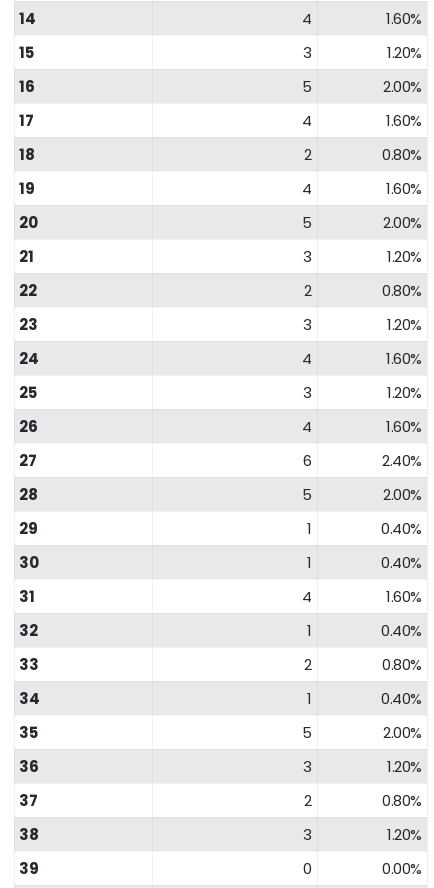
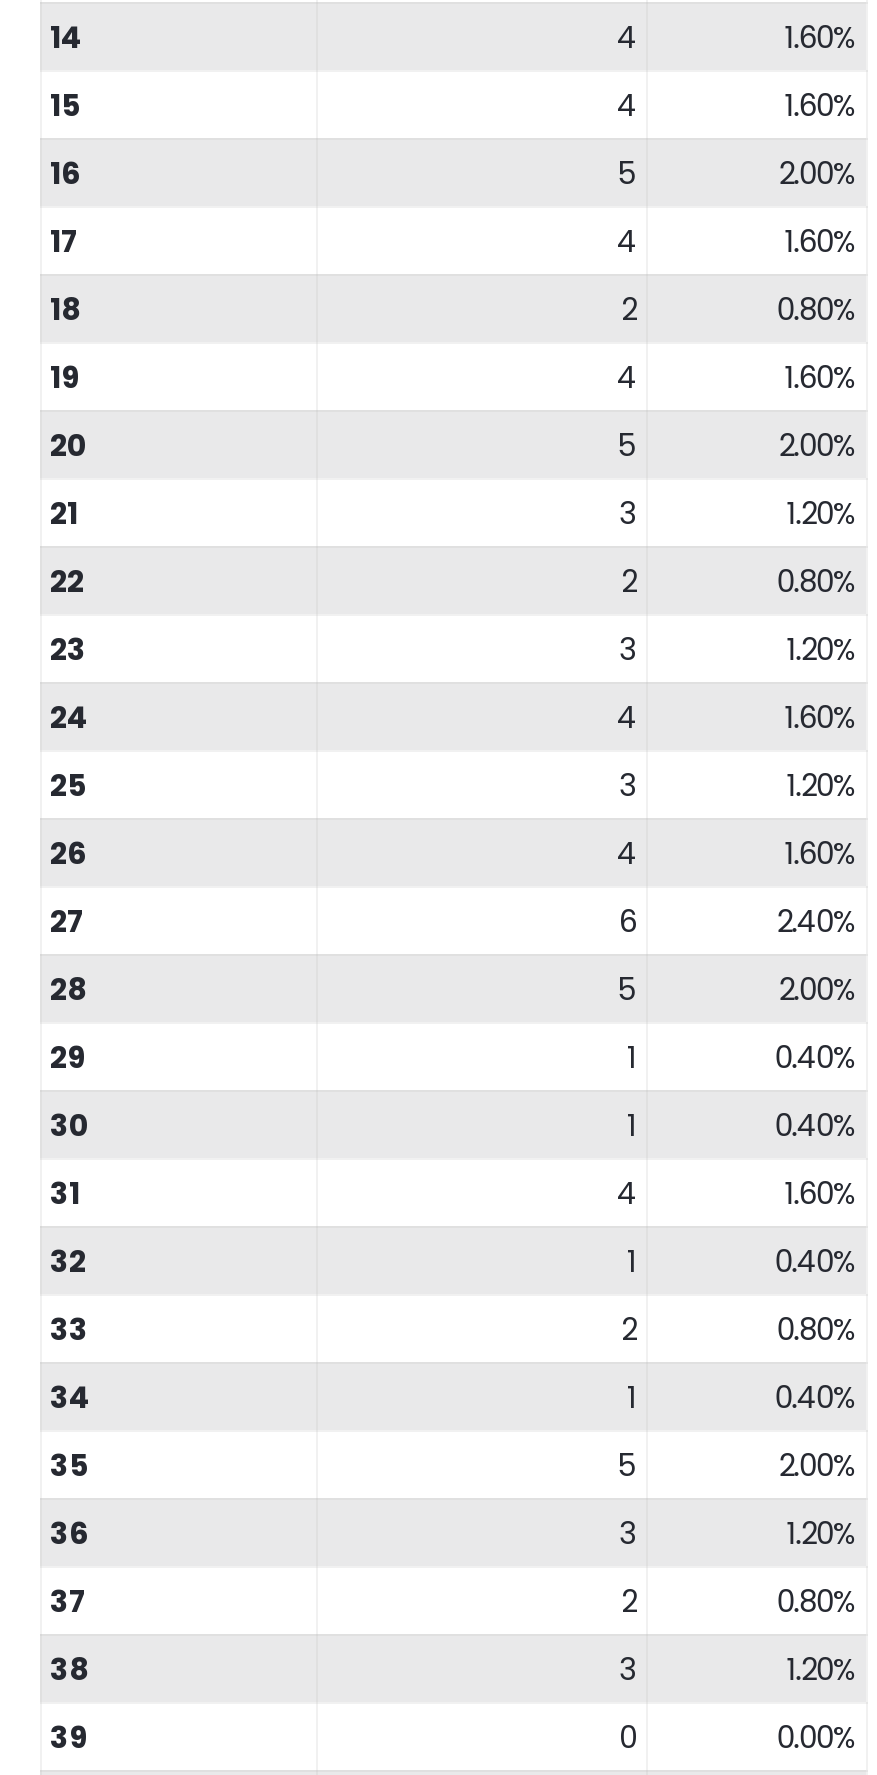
- 3
+ 4

- 1.20%
+ 1.60%
